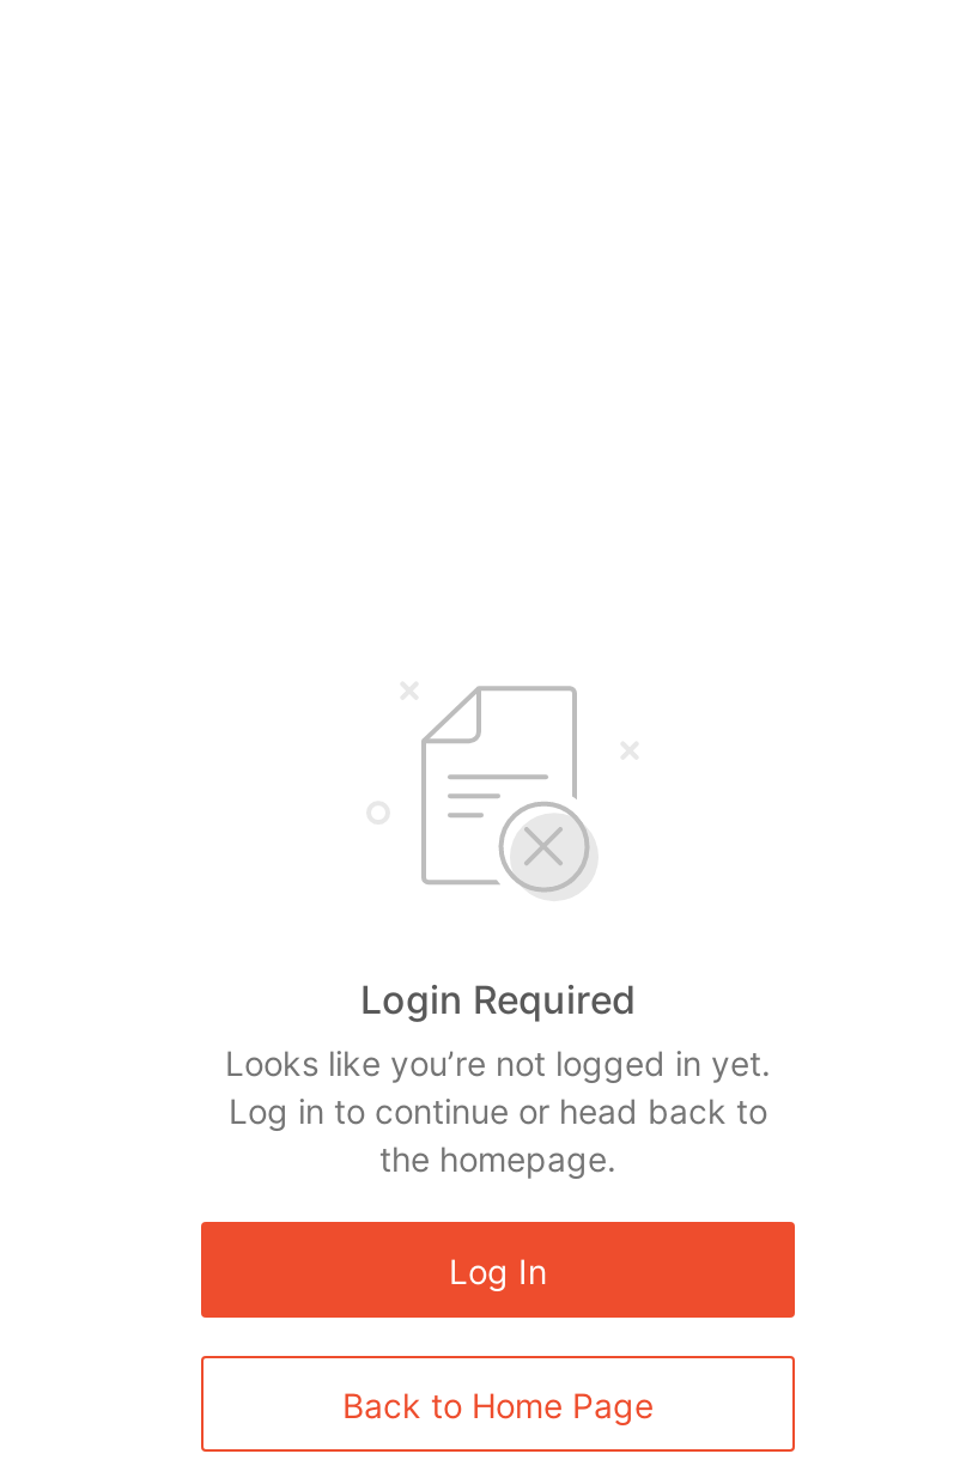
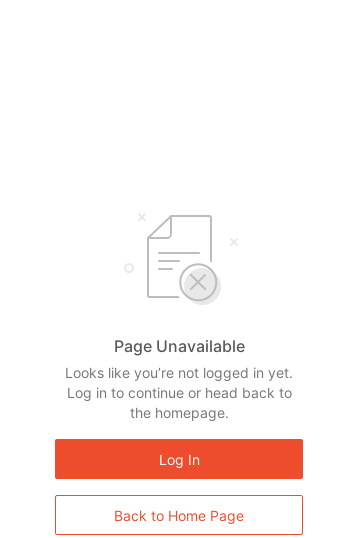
- Login Required
+ Page Unavailable
